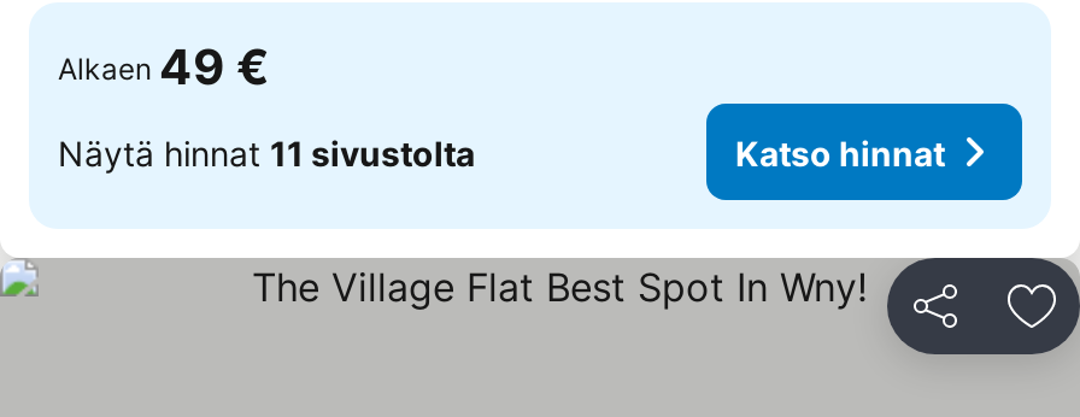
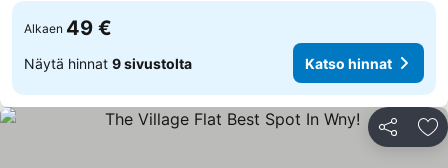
- Näytä hinnat 11 sivustolta
+ Näytä hinnat 9 sivustolta
